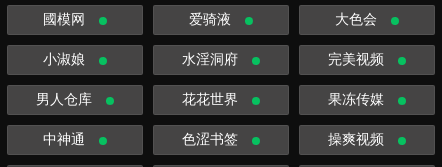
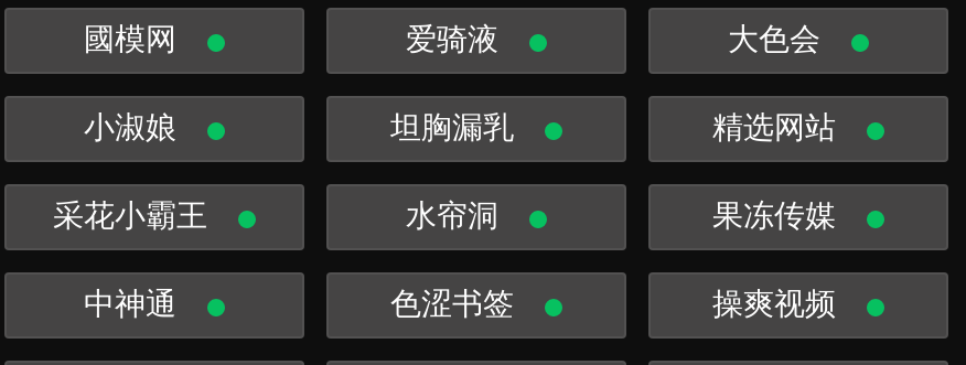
- 水淫洞府
- 完美视频
+ 坦胸漏乳
+ 精选网站

- 男人仓库
- 花花世界
+ 采花小霸王
+ 水帘洞
